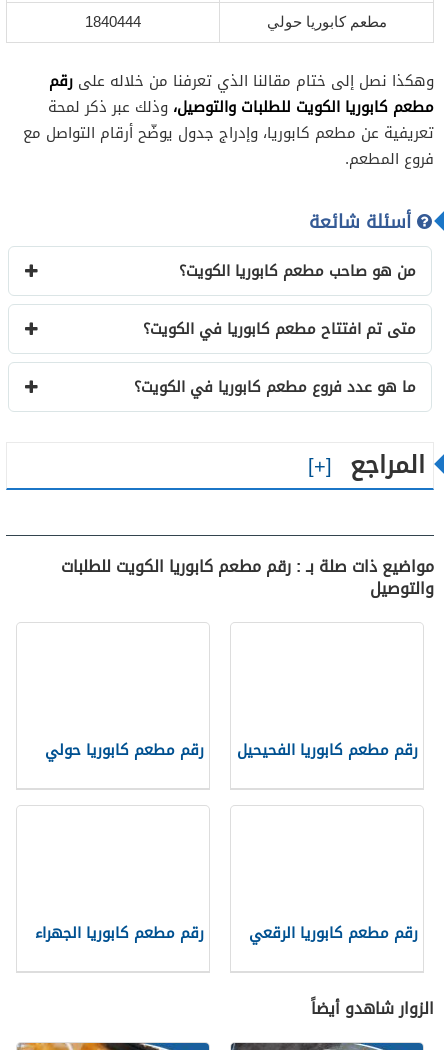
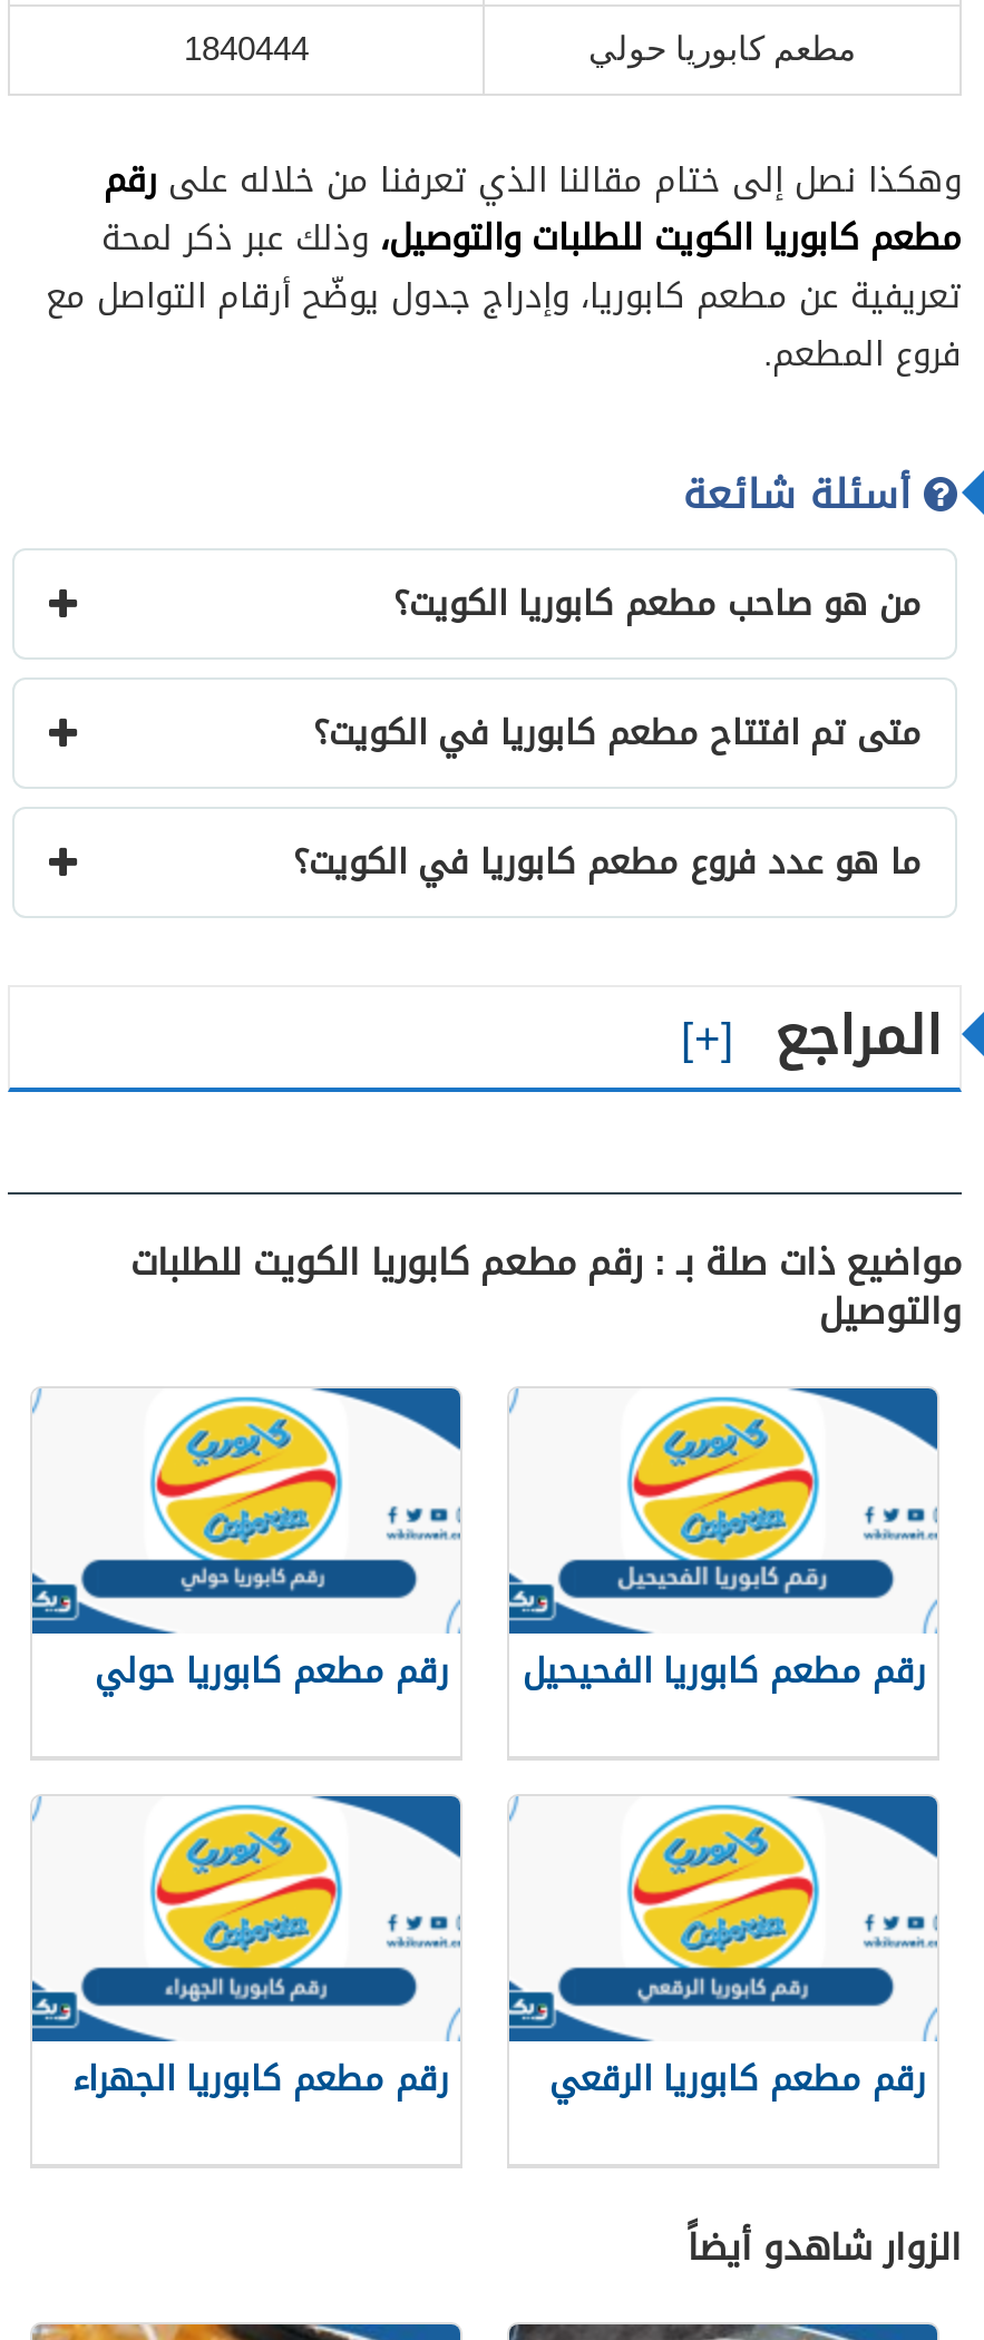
+ [image]

+ [image]

+ [image]

+ [image]
